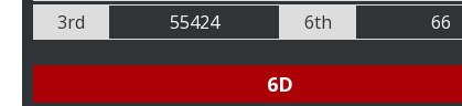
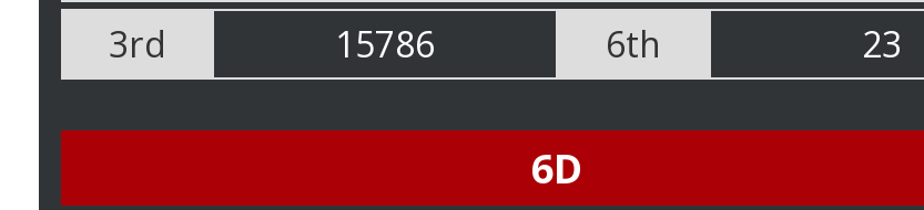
- 55424
+ 15786

- 66
+ 23
